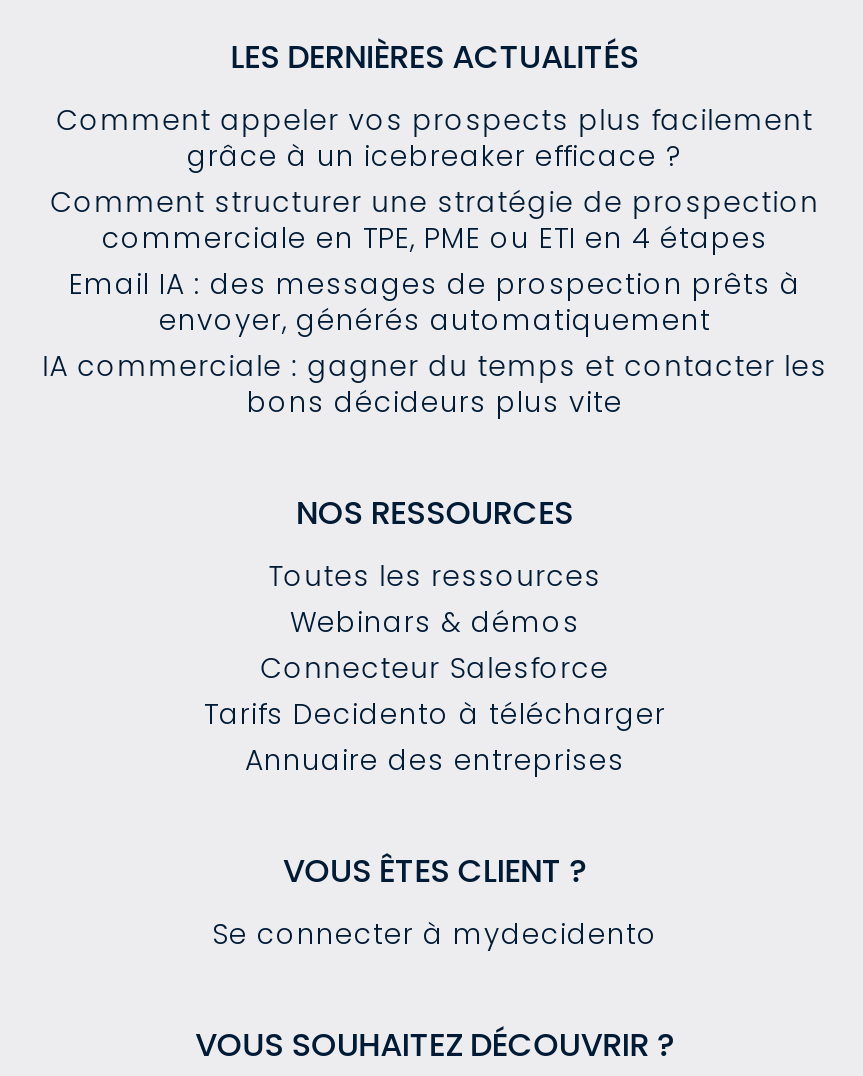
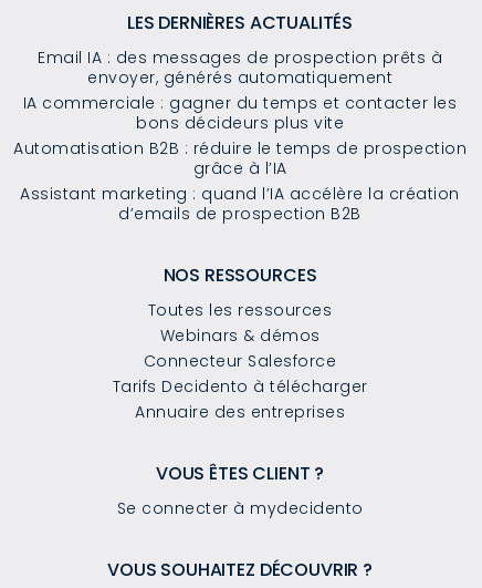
- Comment appeler vos prospects plus facilement
- grâce à un icebreaker efficace ?
- Comment structurer une stratégie de prospection
- commerciale en TPE, PME ou ETI en 4 étapes

moved up: Email IA : des messages de prospection prêts à | envoyer, générés automatiquement | IA commerciale : gagner du temps et contacter les | bons décideurs plus vite

+ Automatisation B2B : réduire le temps de prospection
+ grâce à l’IA
+ Assistant marketing : quand l’IA accélère la création
+ d’emails de prospection B2B
